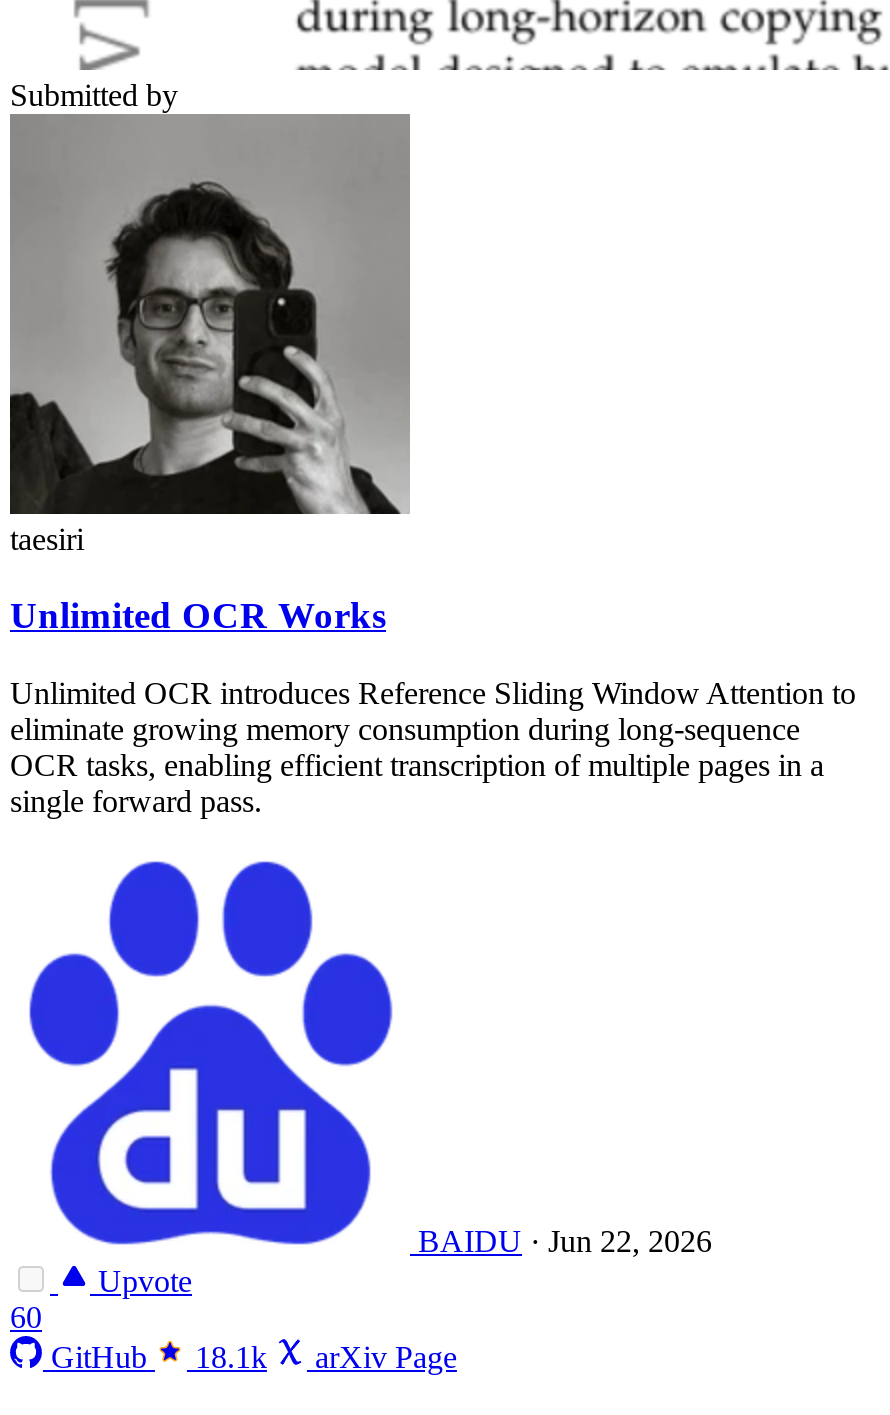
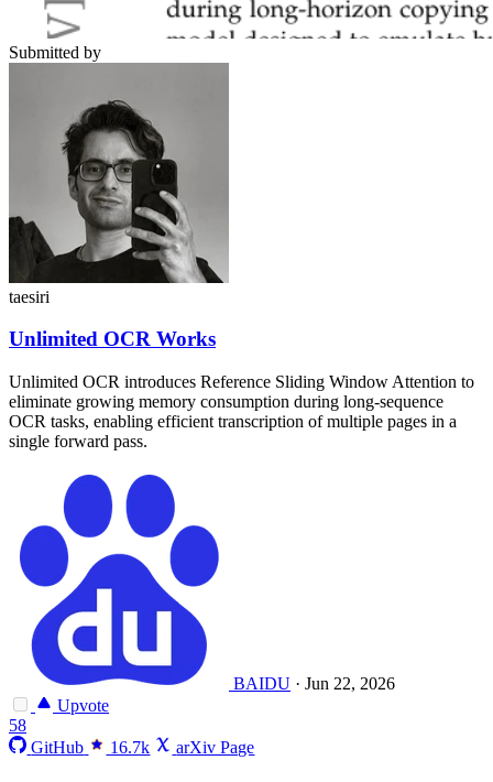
- 60
+ 58

- GitHub 18.1k arXiv Page
+ GitHub 16.7k arXiv Page
